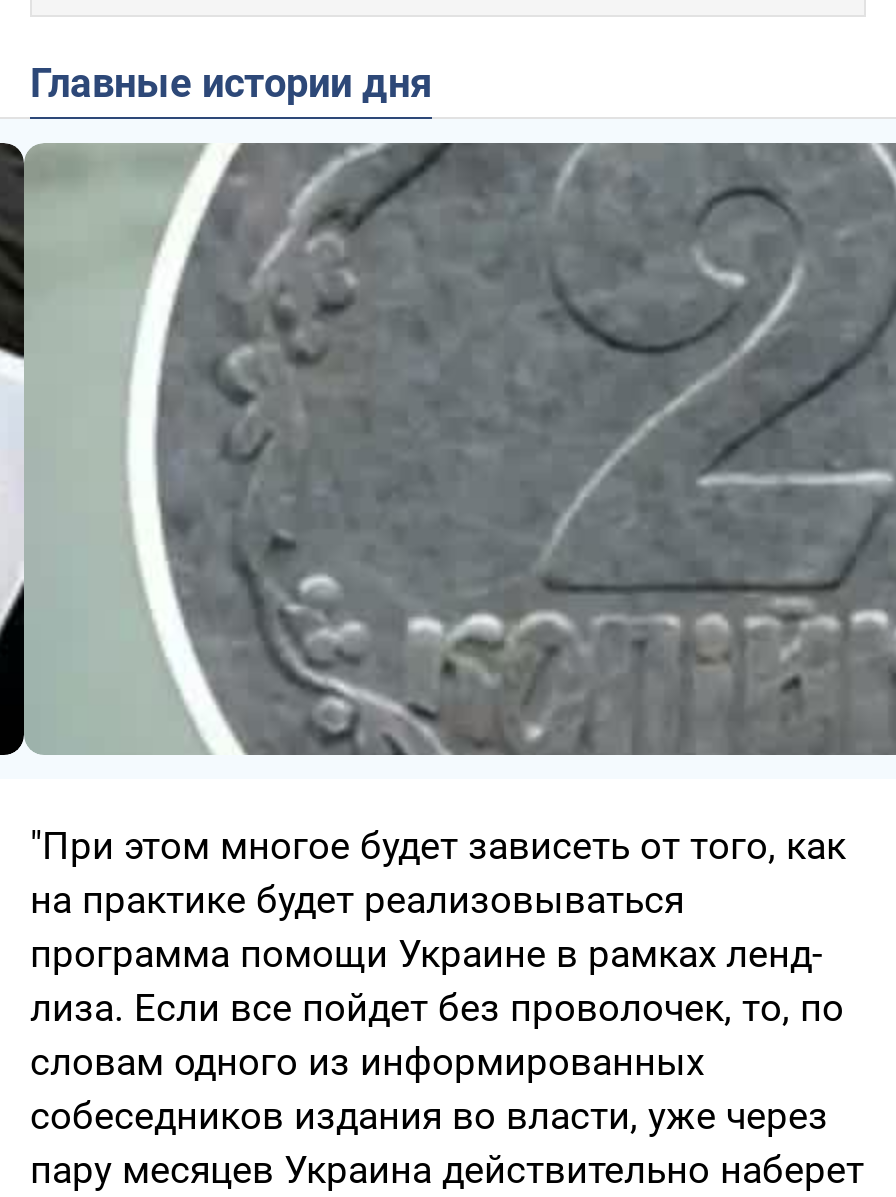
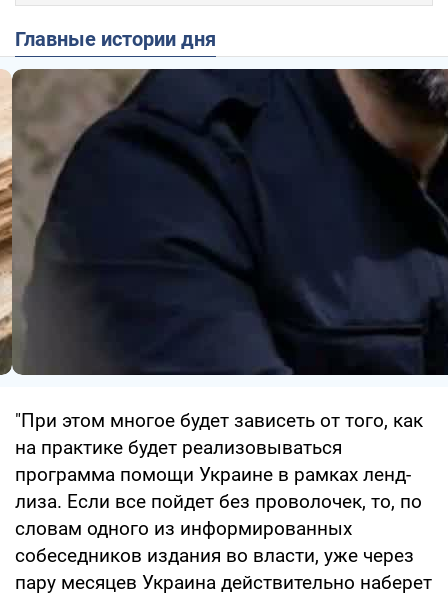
- [image]
+ [image]
